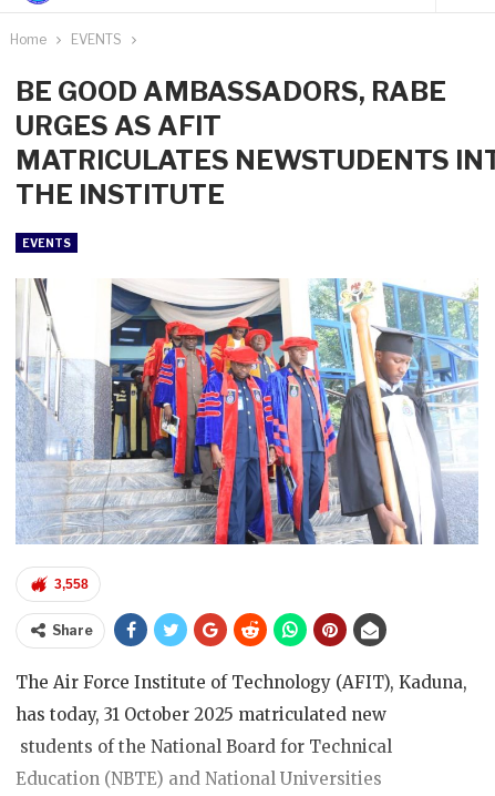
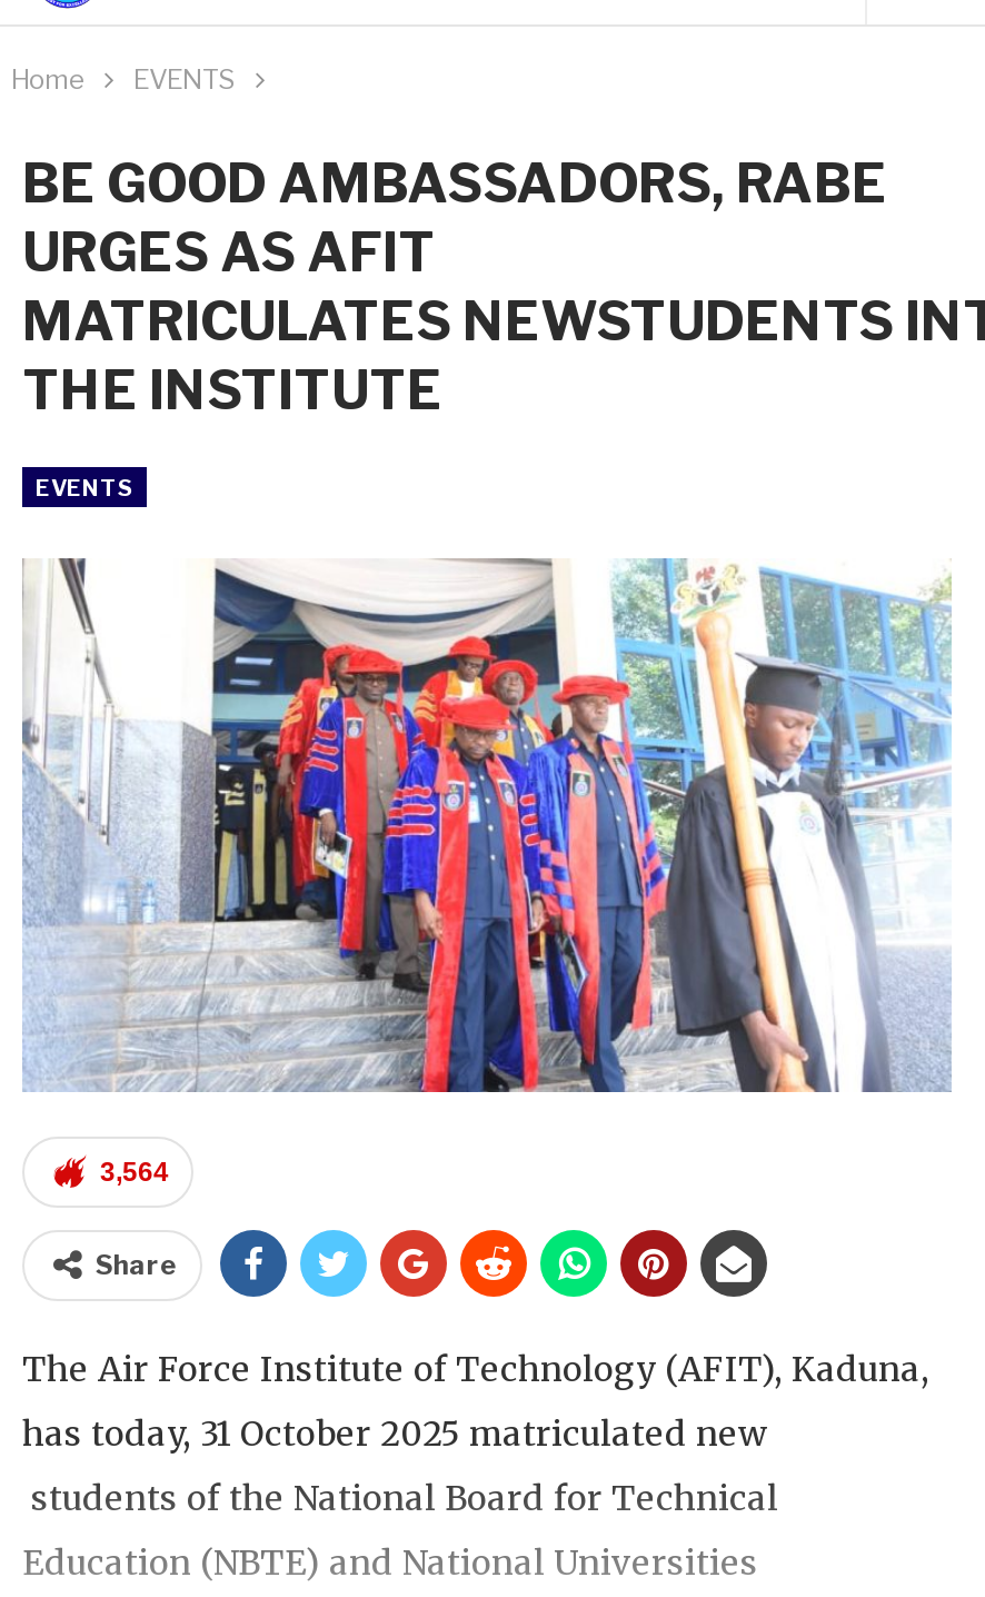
- 3,558
+ 3,564
